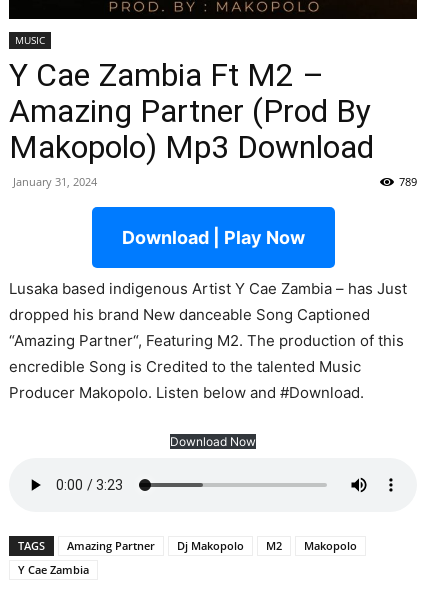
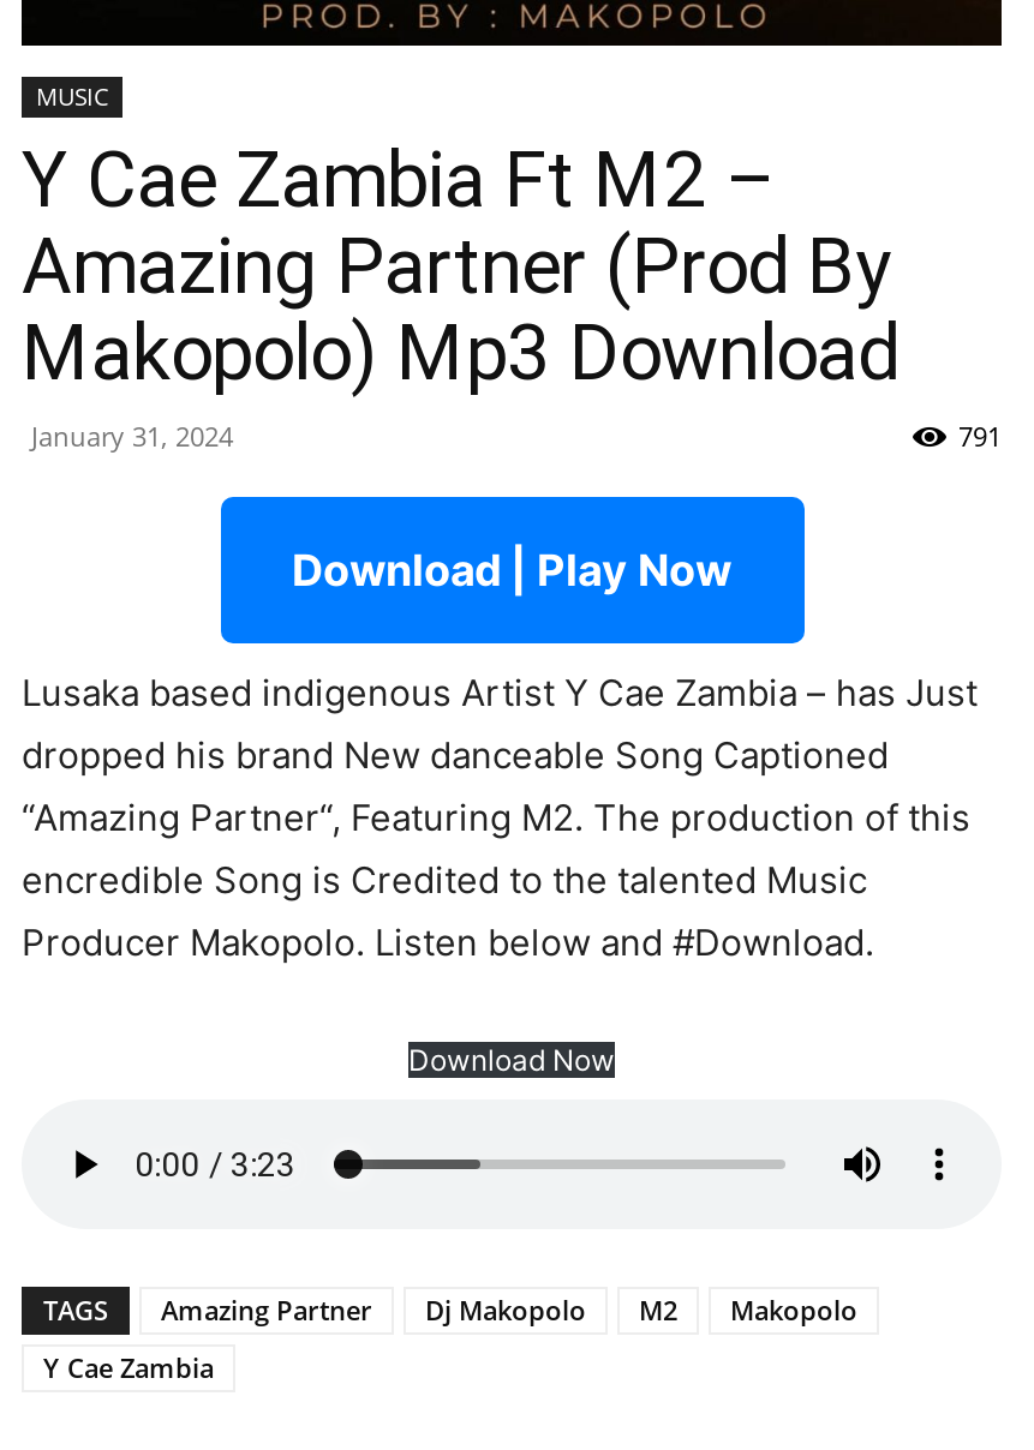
- 789
+ 791
